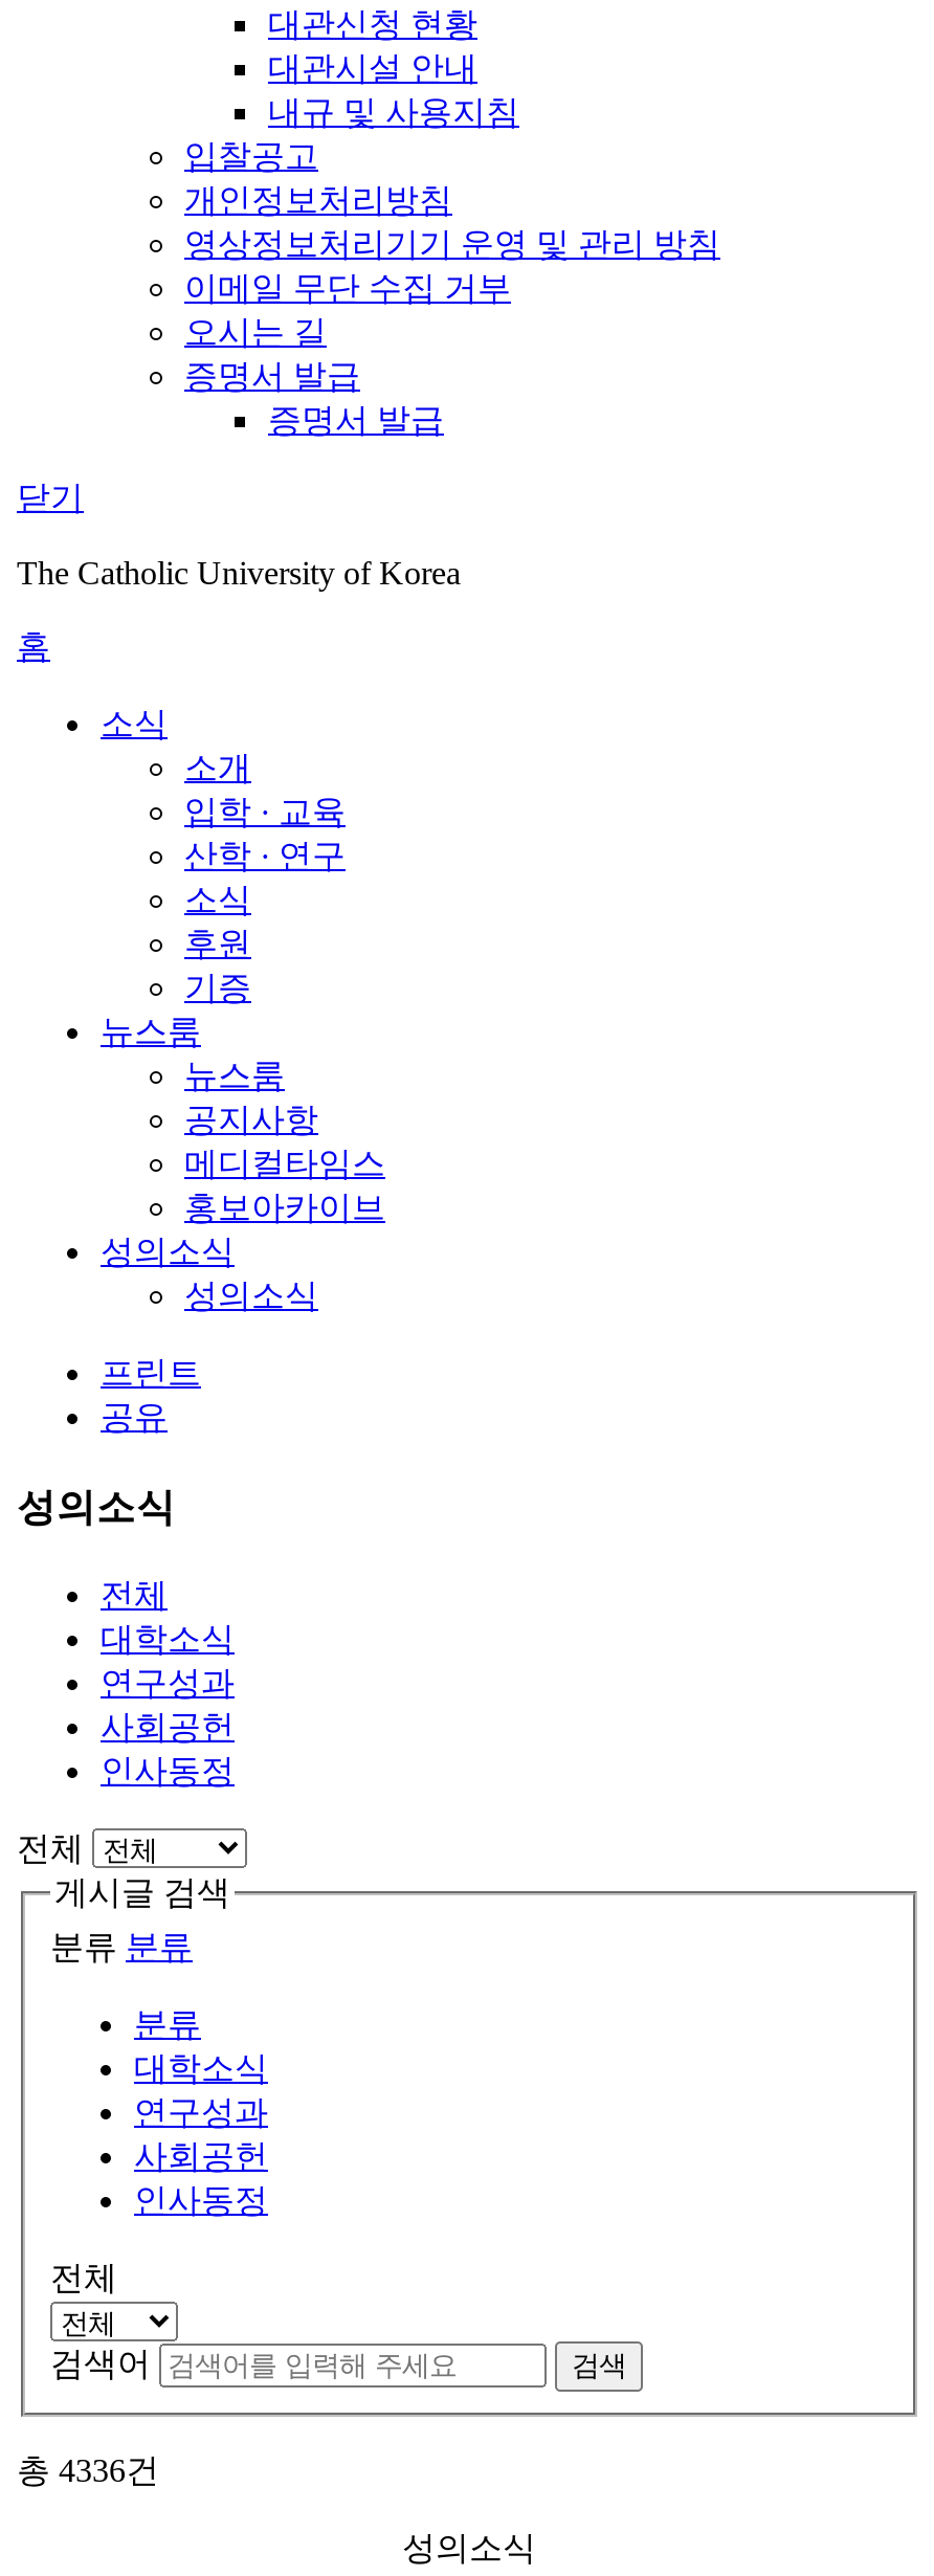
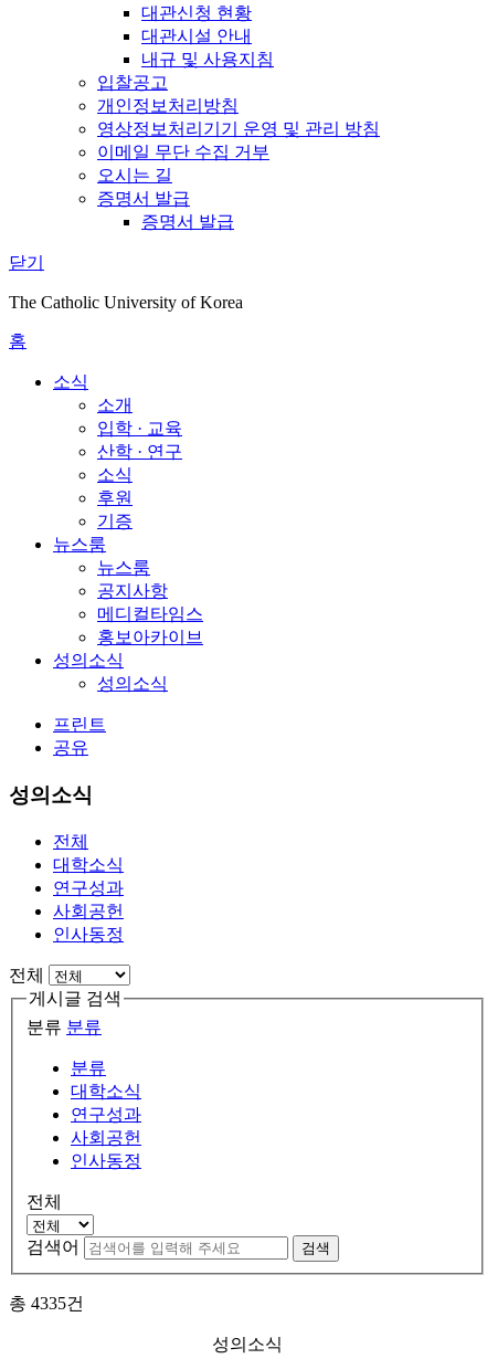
- 총 4336건
+ 총 4335건
